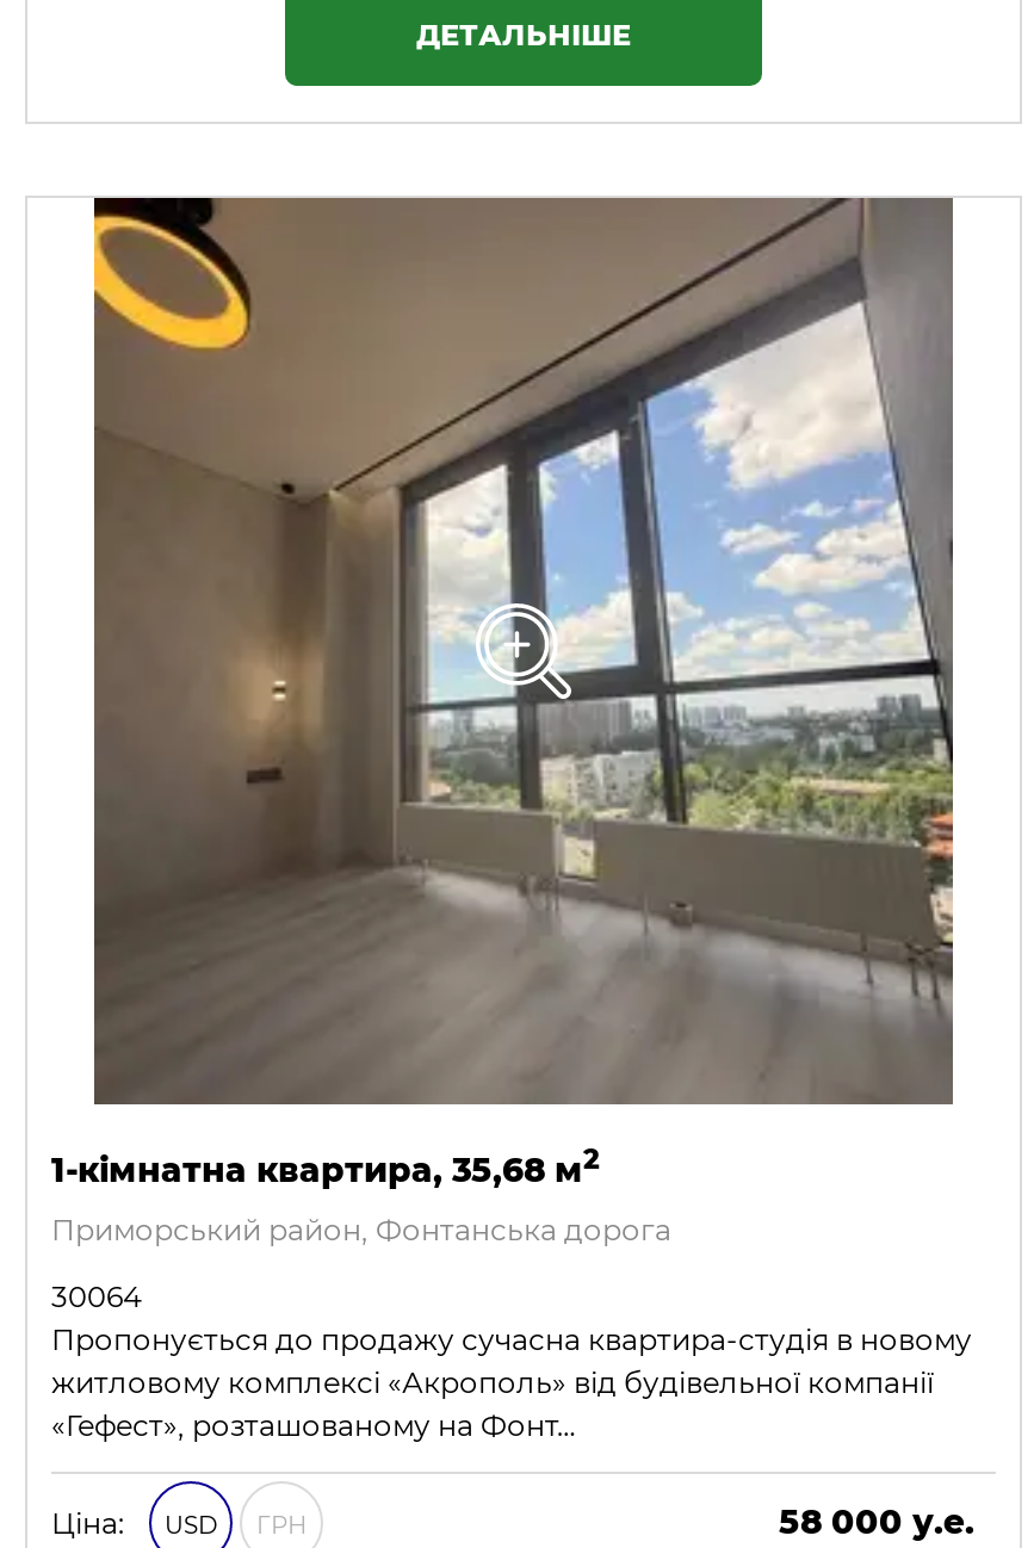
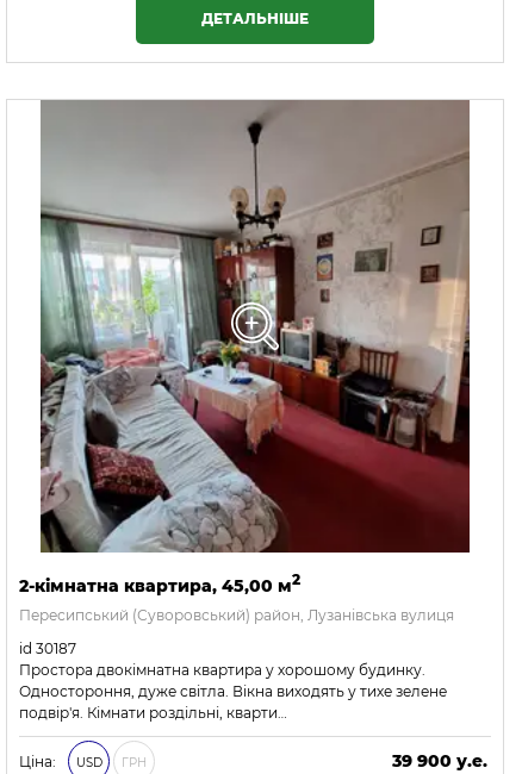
- [image]
- 1-кімнатна квартира, 35,68 м2
- Приморський район, Фонтанська дорога
+ [image]
+ 2-кімнатна квартира, 45,00 м2
+ Пересипський (Суворовський) район, Лузанівська вулиця

- 30064
- Пропонується до продажу сучасна квартира-студія в новому
- житловому комплексі «Акрополь» від будівельної компанії
- «Гефест», розташованому на Фонт…
+ id 30187
+ Простора двокімнатна квартира у хорошому будинку.
+ Одностороння, дуже світла. Вікна виходять у тихе зелене
+ подвір'я. Кімнати роздільні, кварти…

- 58 000 у.е.
+ 39 900 у.е.
